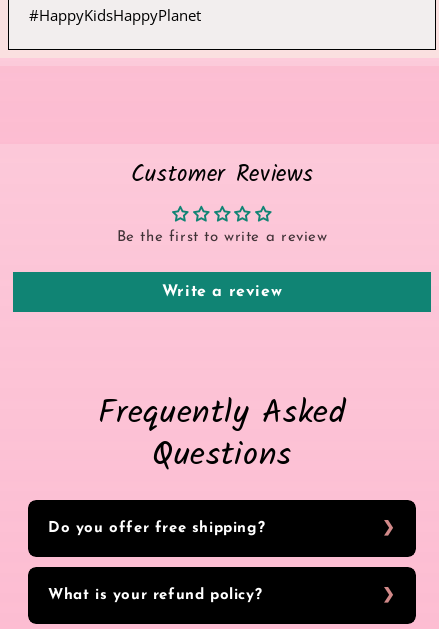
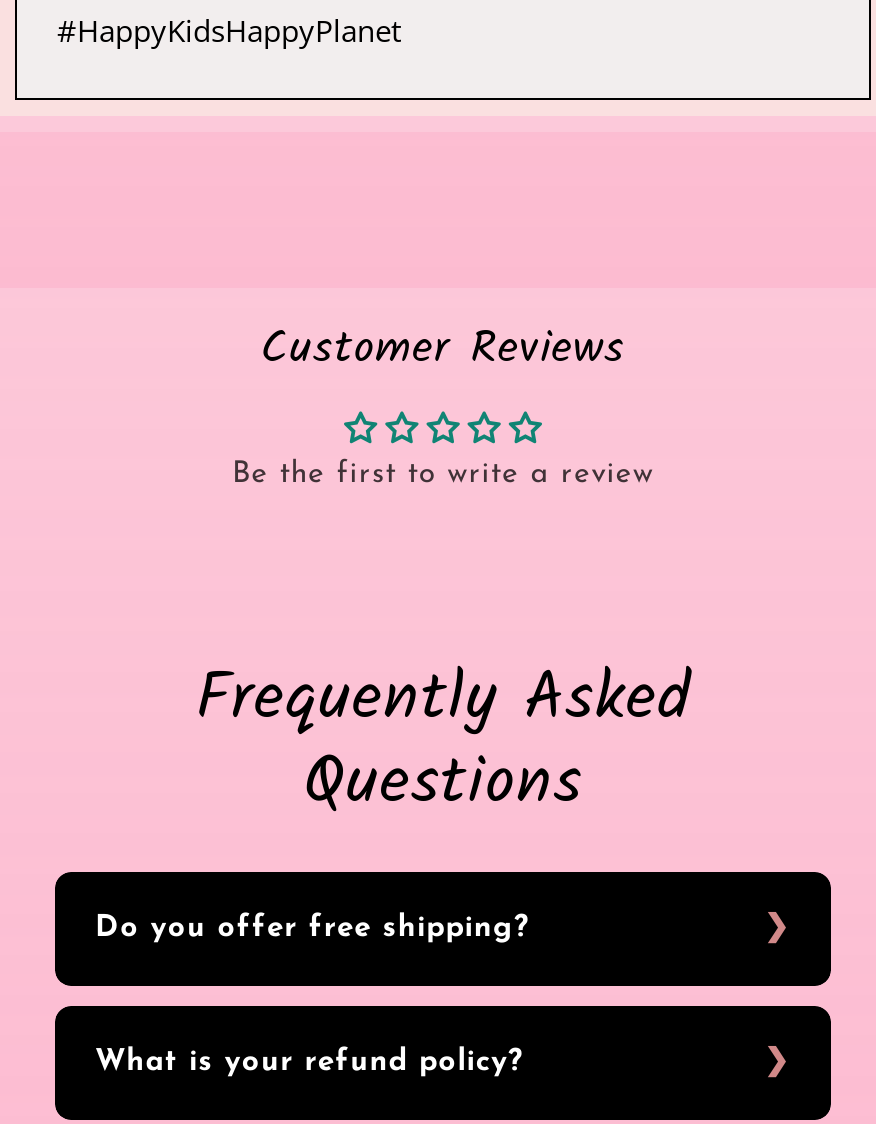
- Write a review
